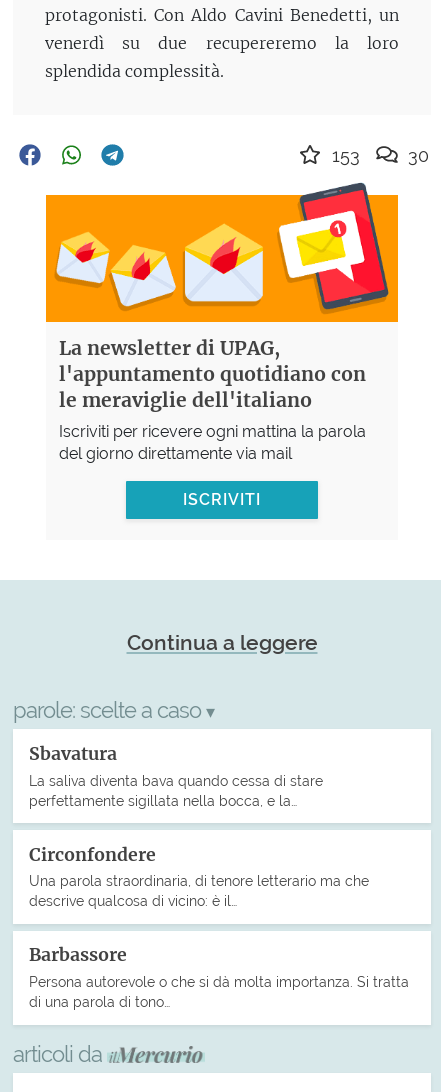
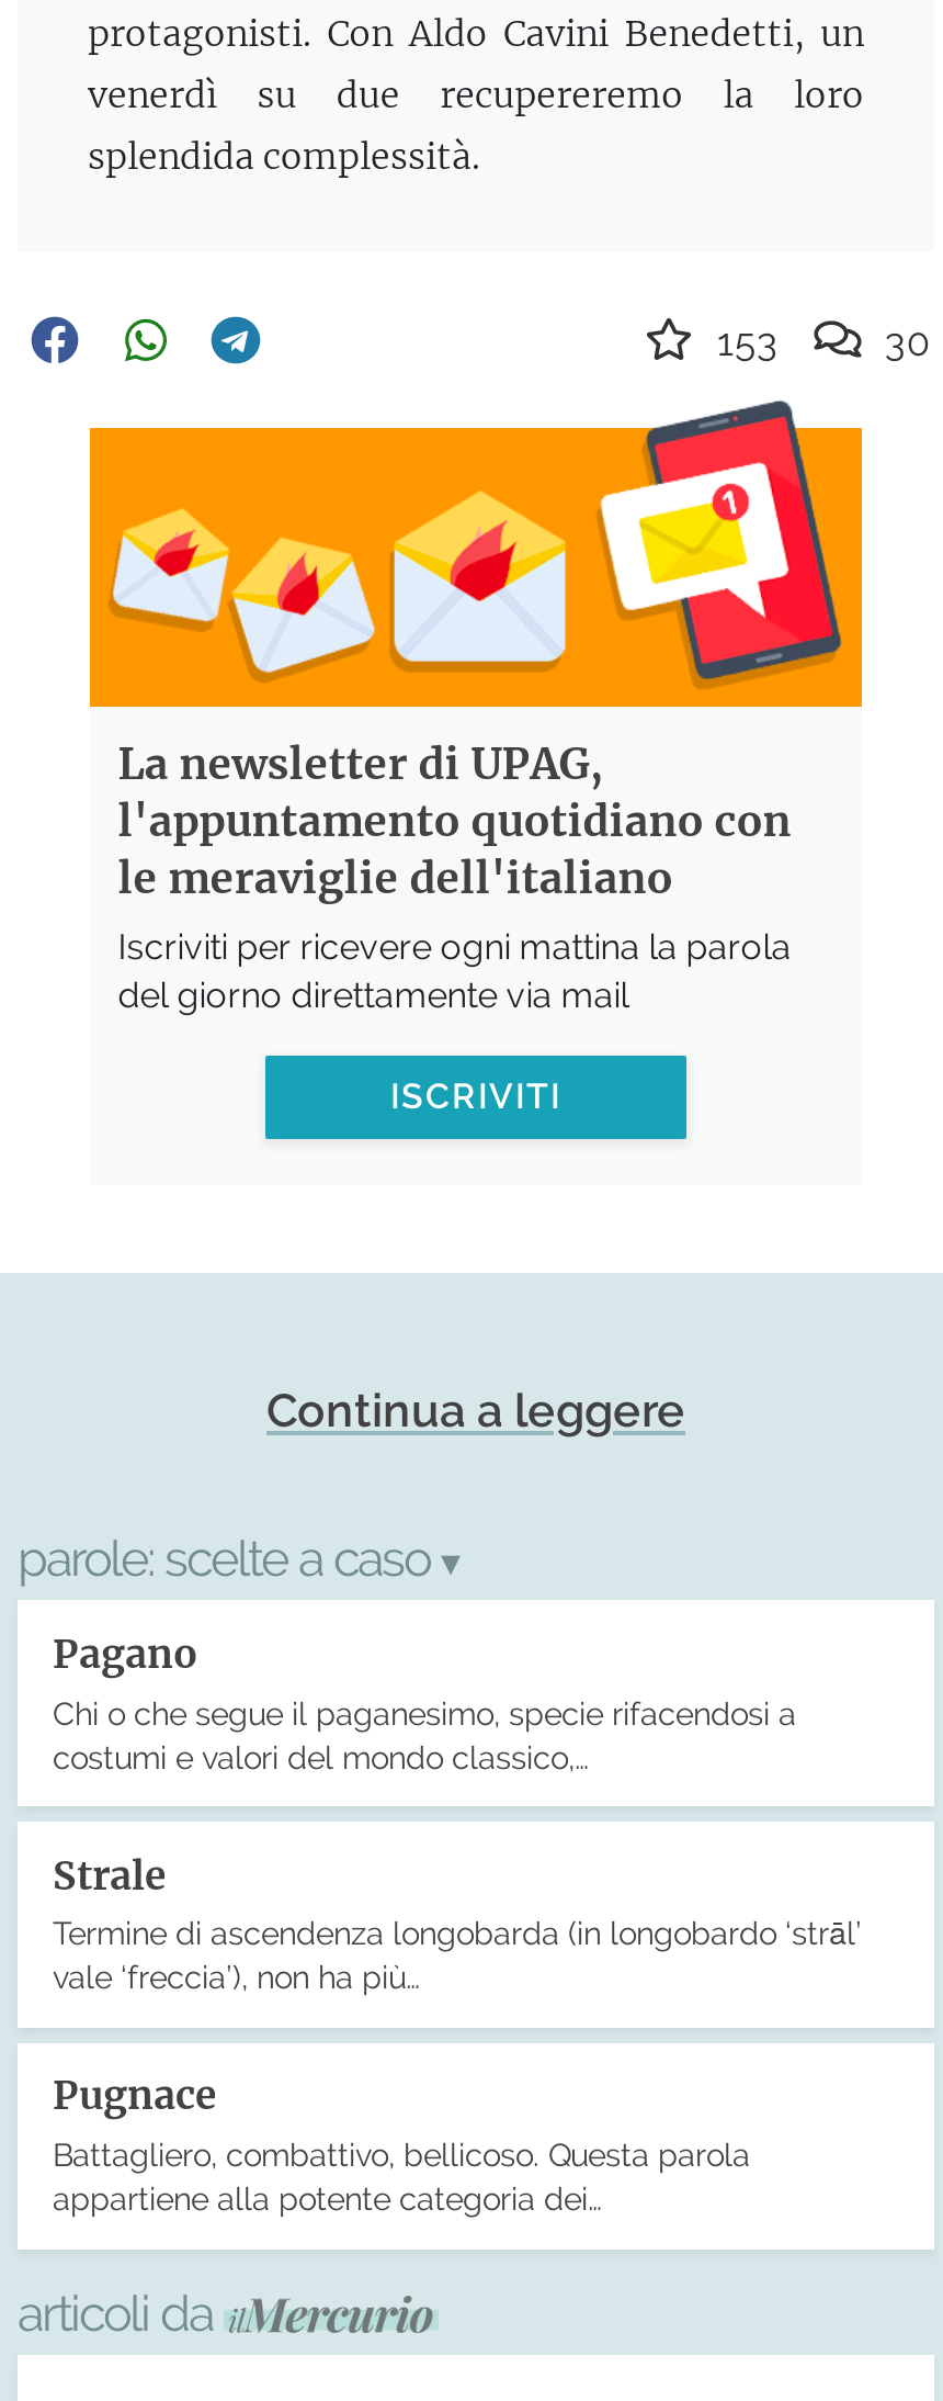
- Sbavatura
- La saliva diventa bava quando cessa di stare
- perfettamente sigillata nella bocca, e la…
+ Pagano
+ Chi o che segue il paganesimo, specie rifacendosi a
+ costumi e valori del mondo classico,…

- Circonfondere
- Una parola straordinaria, di tenore letterario ma che
- descrive qualcosa di vicino: è il…
+ Strale
+ Termine di ascendenza longobarda (in longobardo ‘strāl’
+ vale ‘freccia’), non ha più…

- Barbassore
- Persona autorevole o che si dà molta importanza. Si tratta
- di una parola di tono…
+ Pugnace
+ Battagliero, combattivo, bellicoso. Questa parola
+ appartiene alla potente categoria dei…
